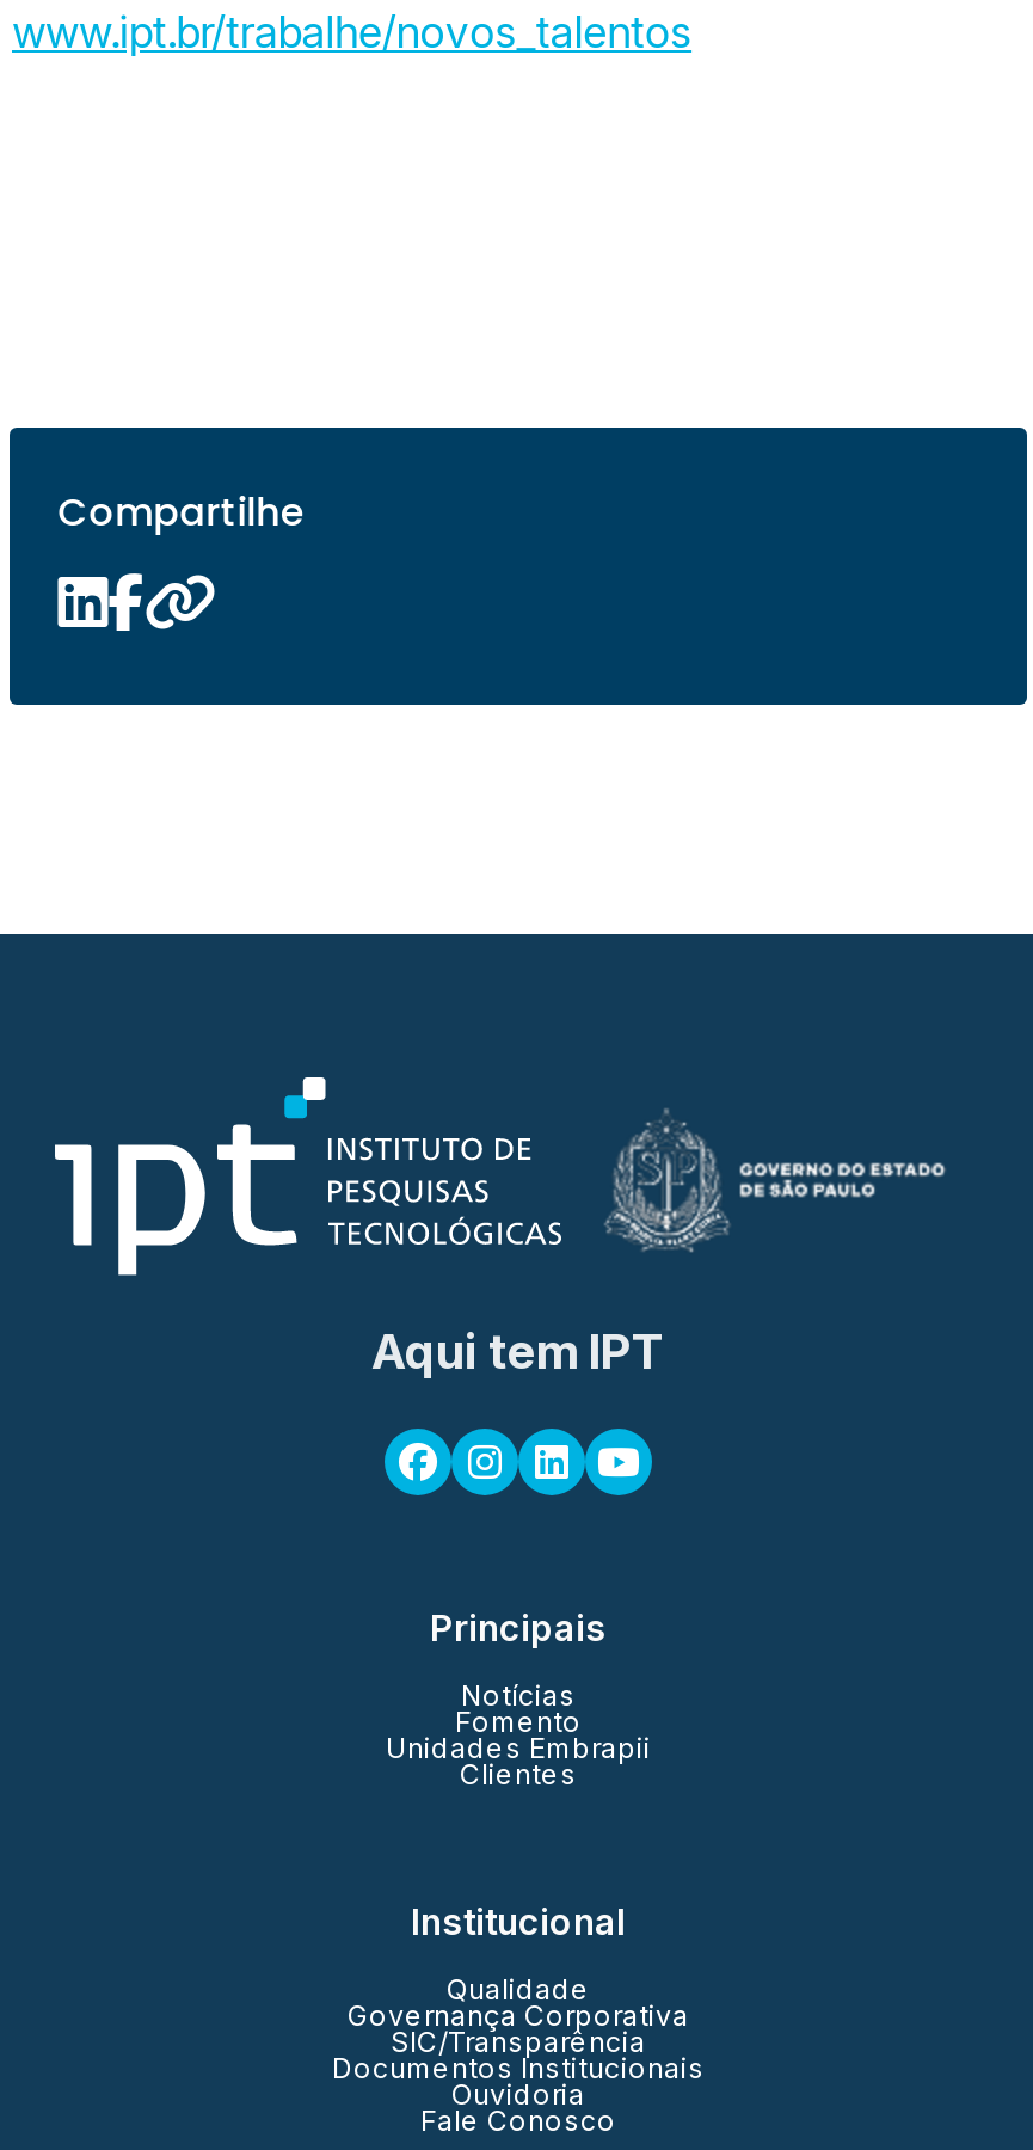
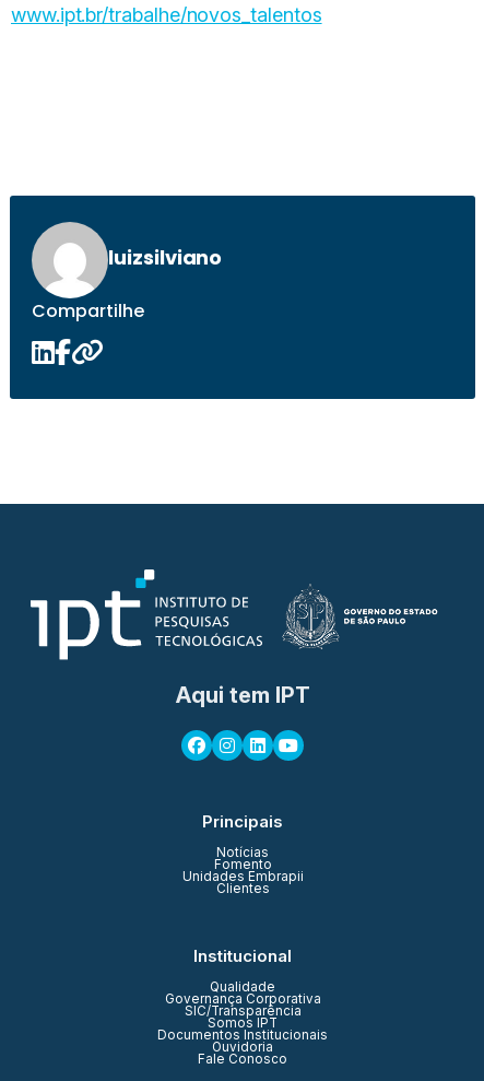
+ [image]
+ luizsilviano

+ Somos IPT
